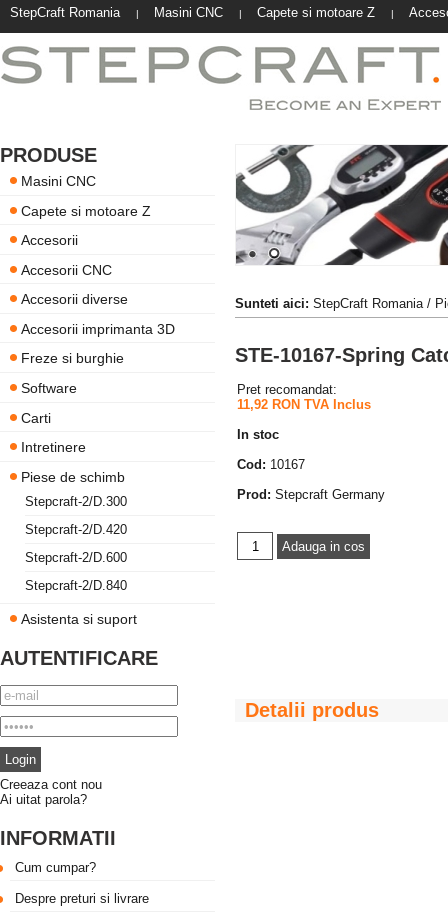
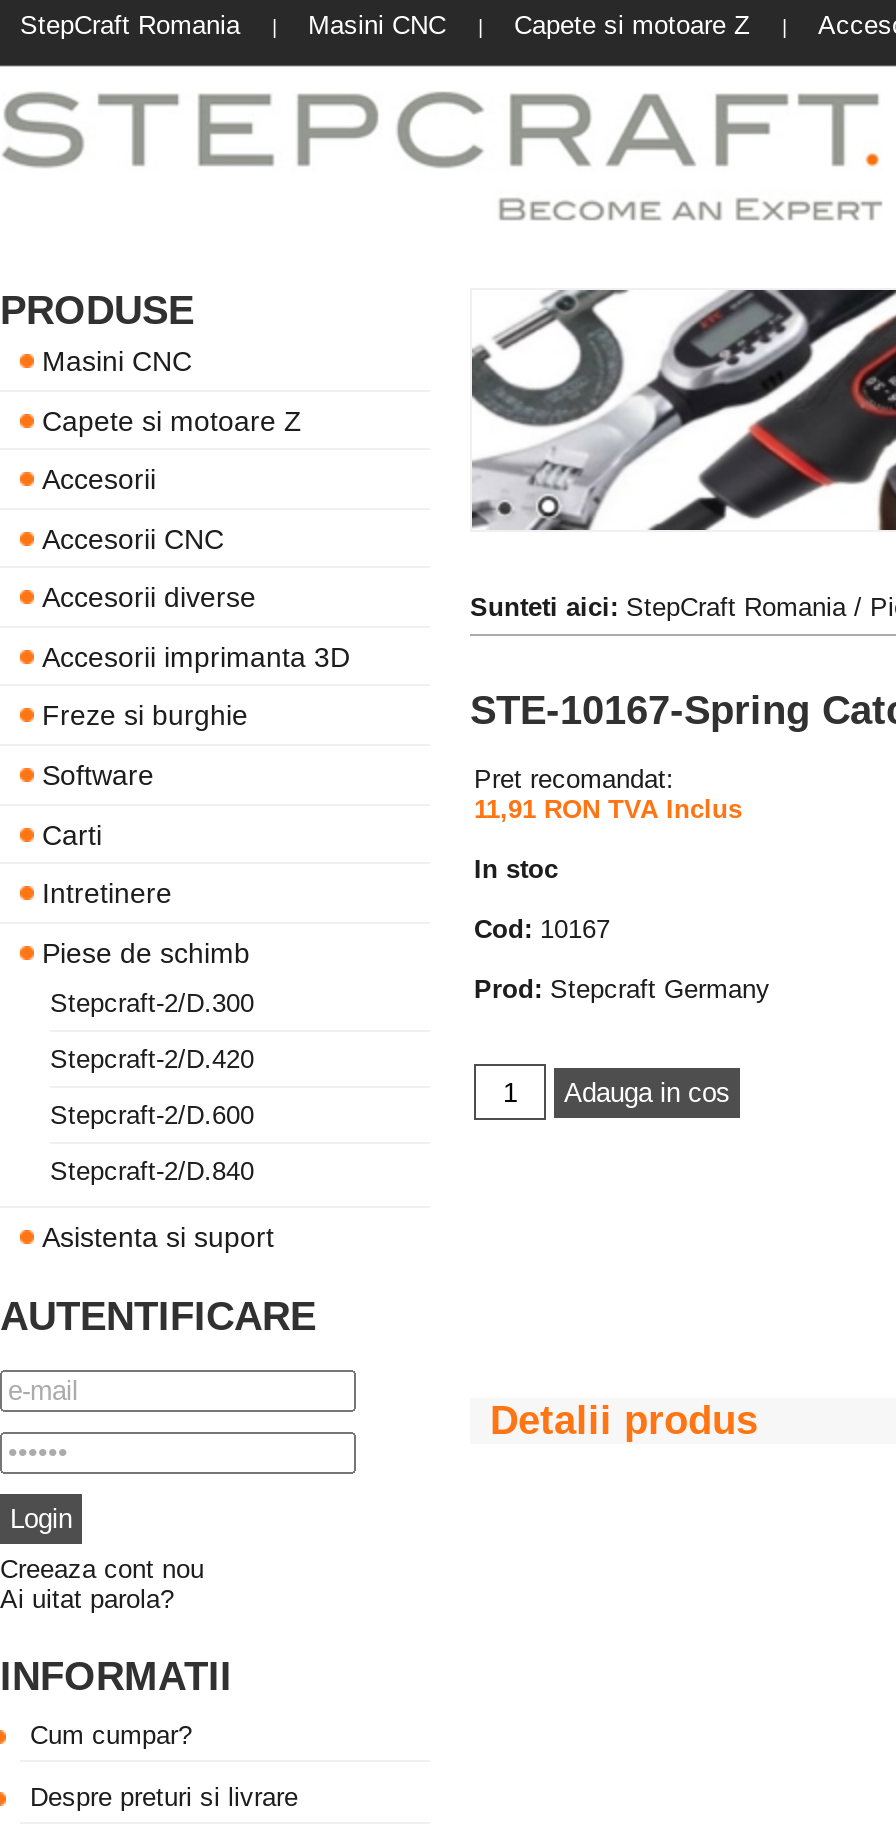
- 11,92 RON TVA Inclus
+ 11,91 RON TVA Inclus
